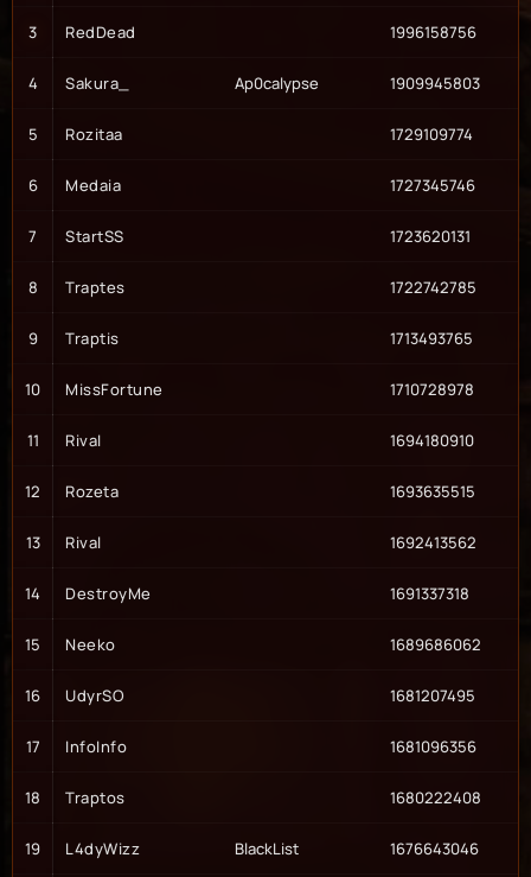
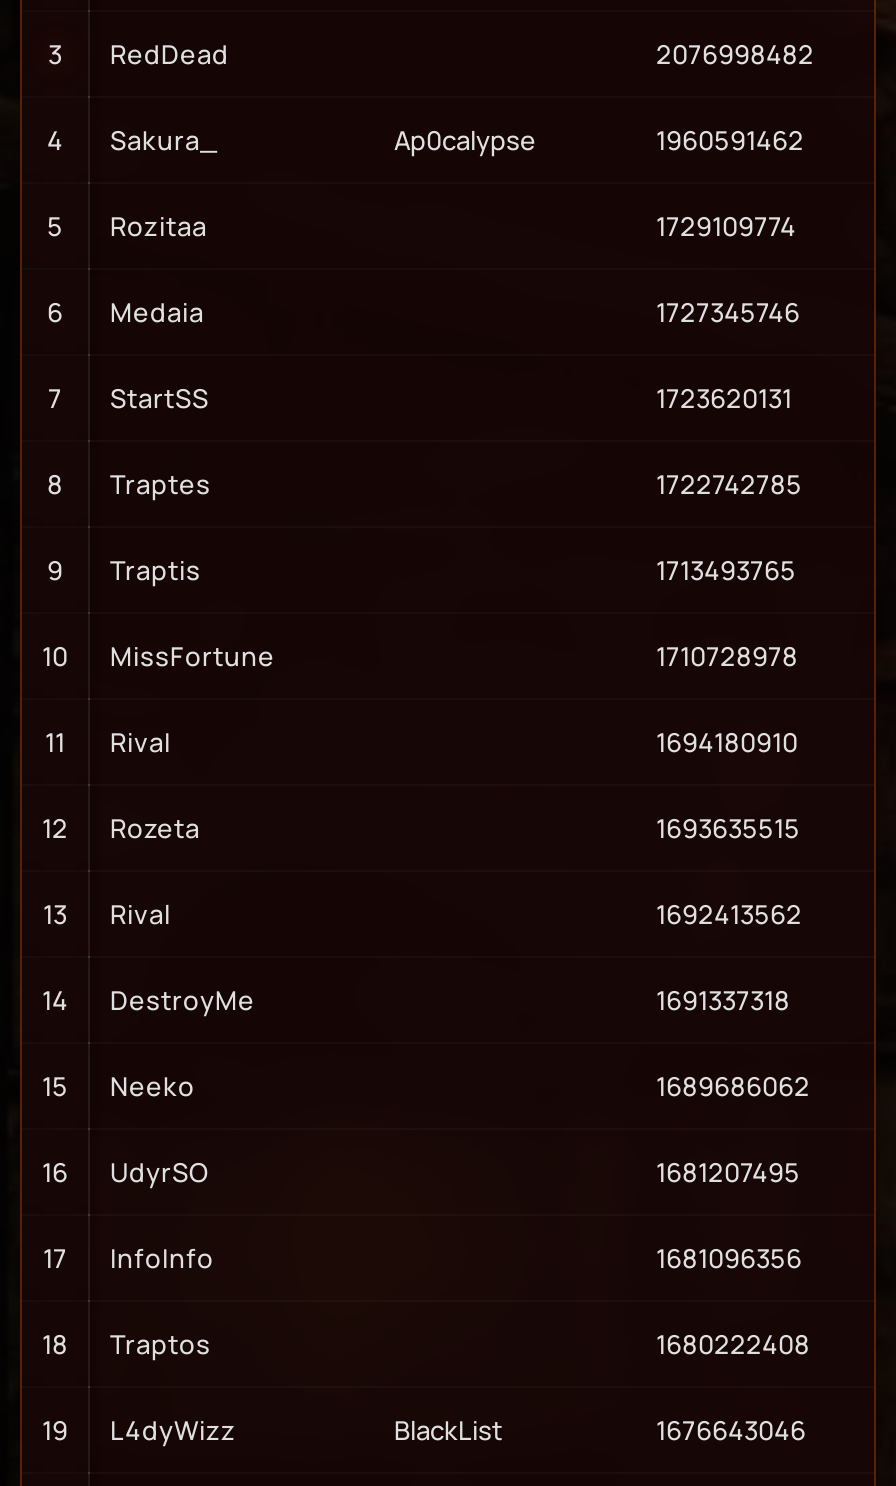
- 1996158756
+ 2076998482

- 1909945803
+ 1960591462
